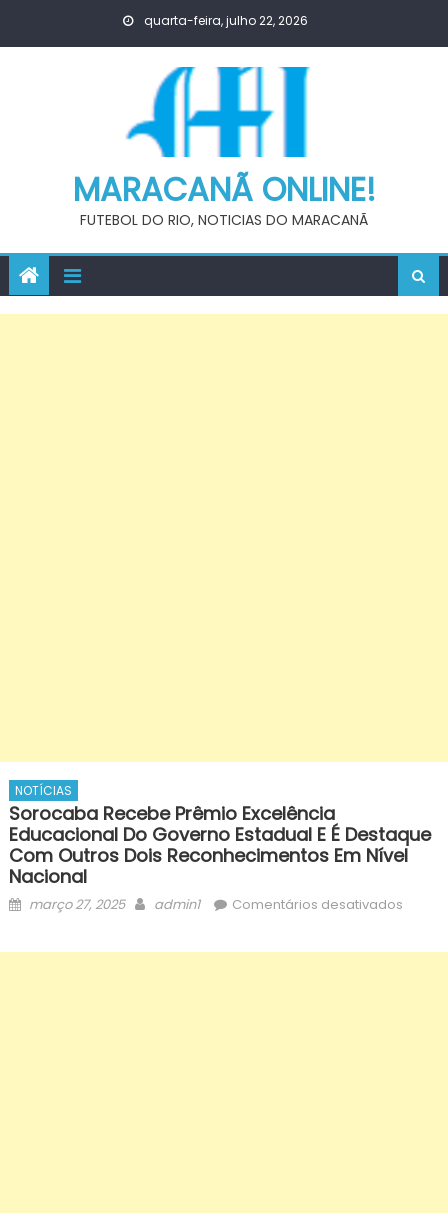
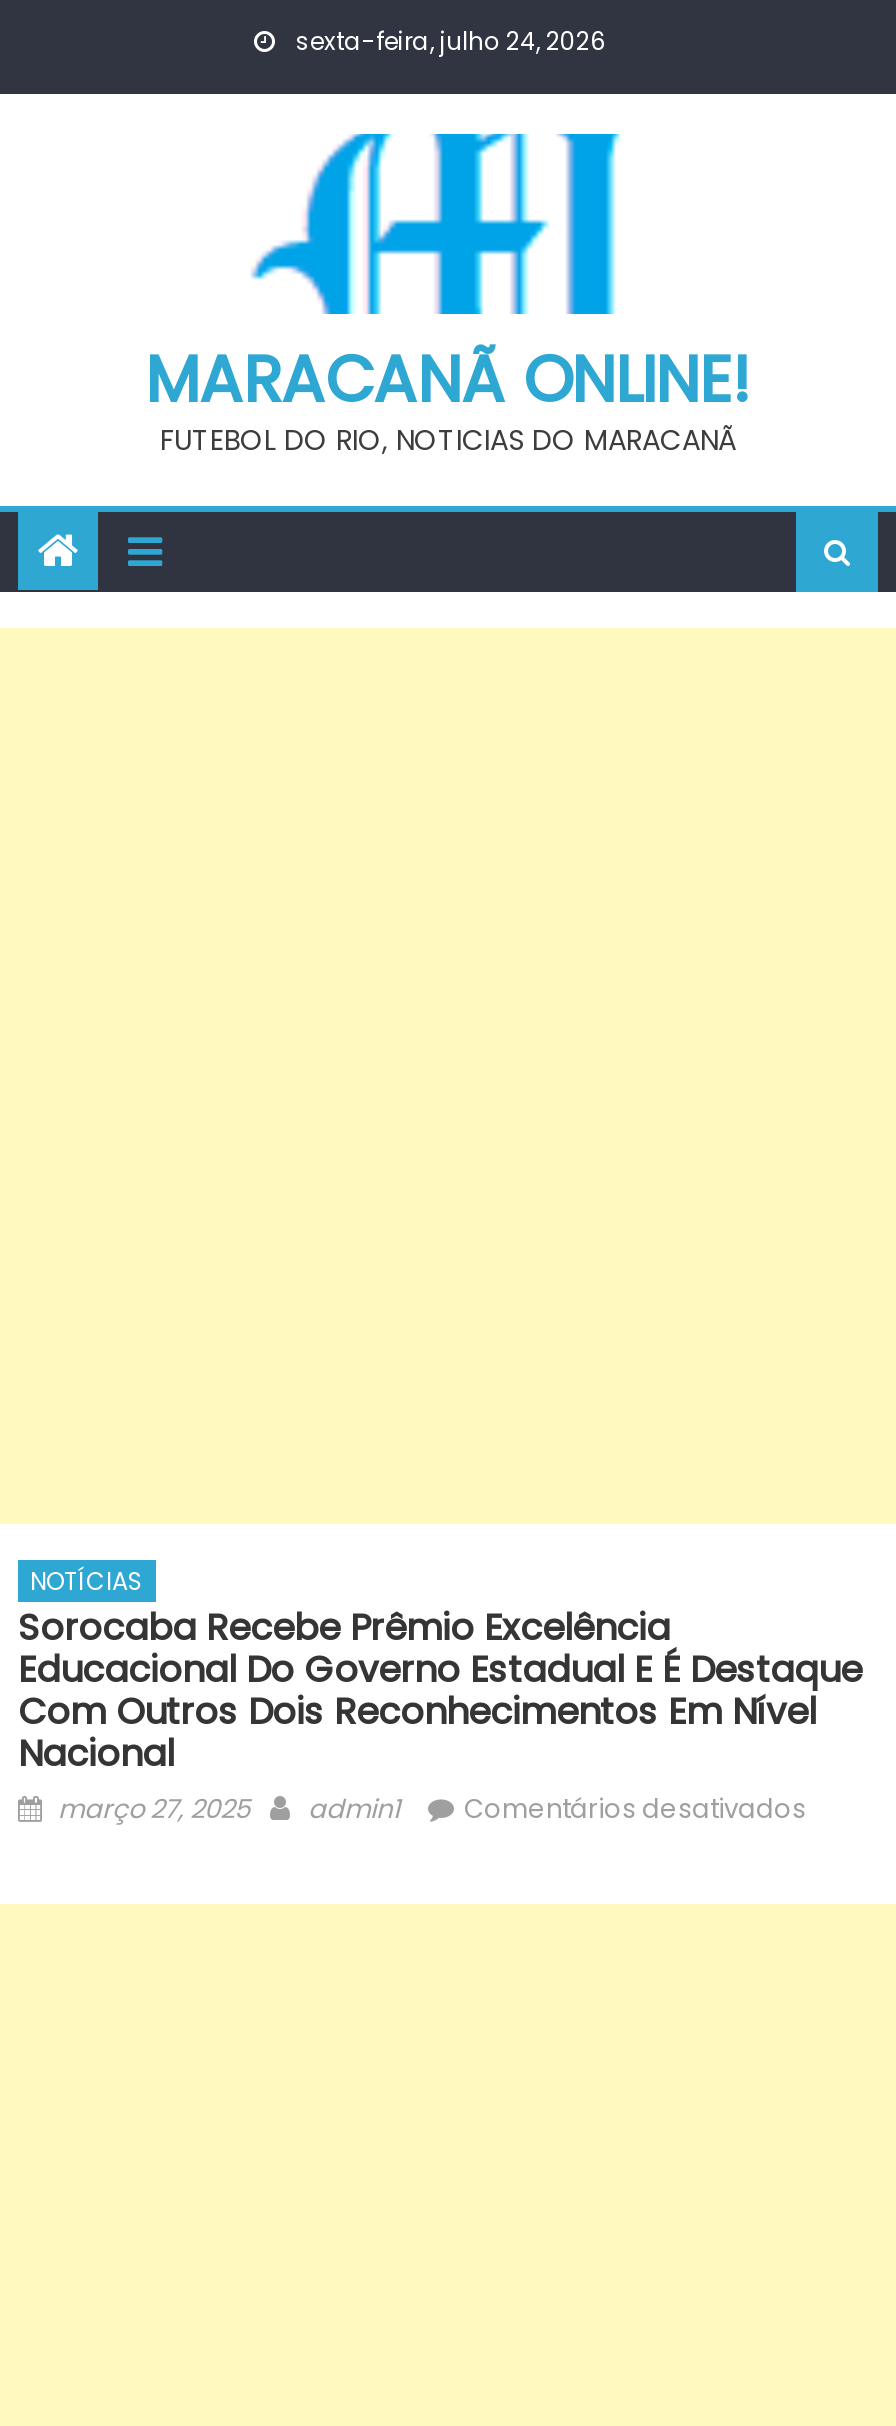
- quarta-feira, julho 22, 2026
+ sexta-feira, julho 24, 2026
